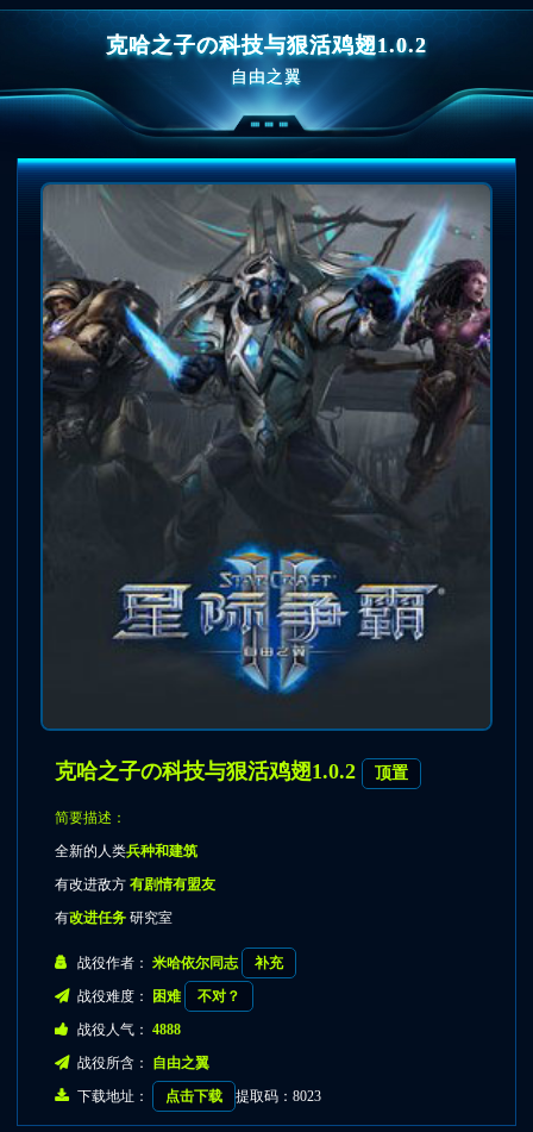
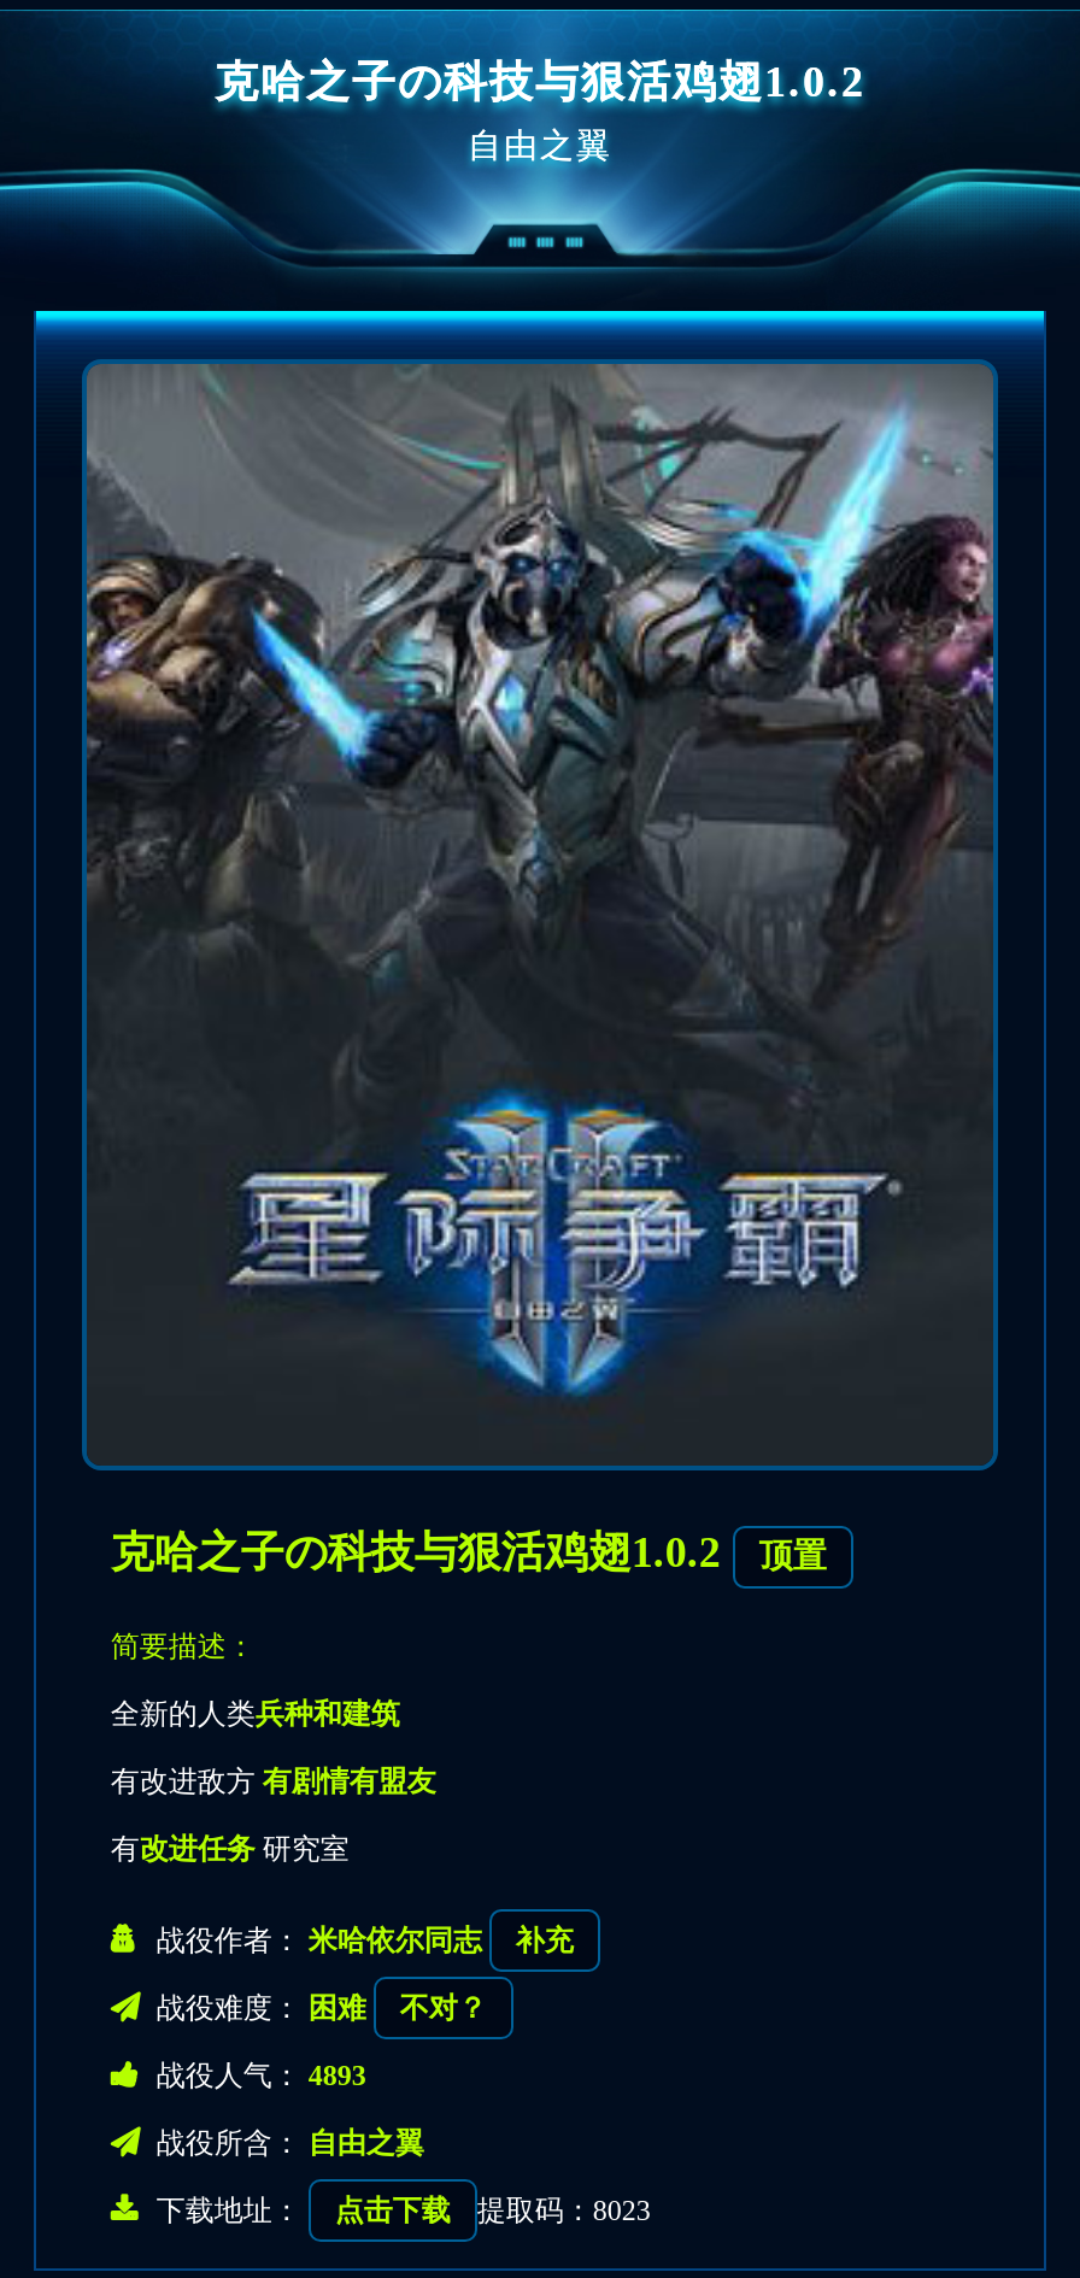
- 战役人气： 4888
+ 战役人气： 4893
